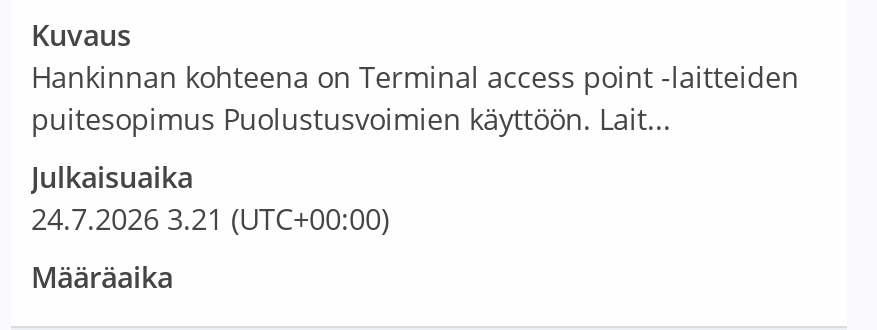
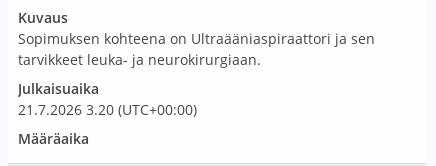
- Hankinnan kohteena on Terminal access point -laitteiden
- puitesopimus Puolustusvoimien käyttöön. Lait...
+ Sopimuksen kohteena on Ultraääniaspiraattori ja sen
+ tarvikkeet leuka- ja neurokirurgiaan.

- 24.7.2026 3.21 (UTC+00:00)
+ 21.7.2026 3.20 (UTC+00:00)
